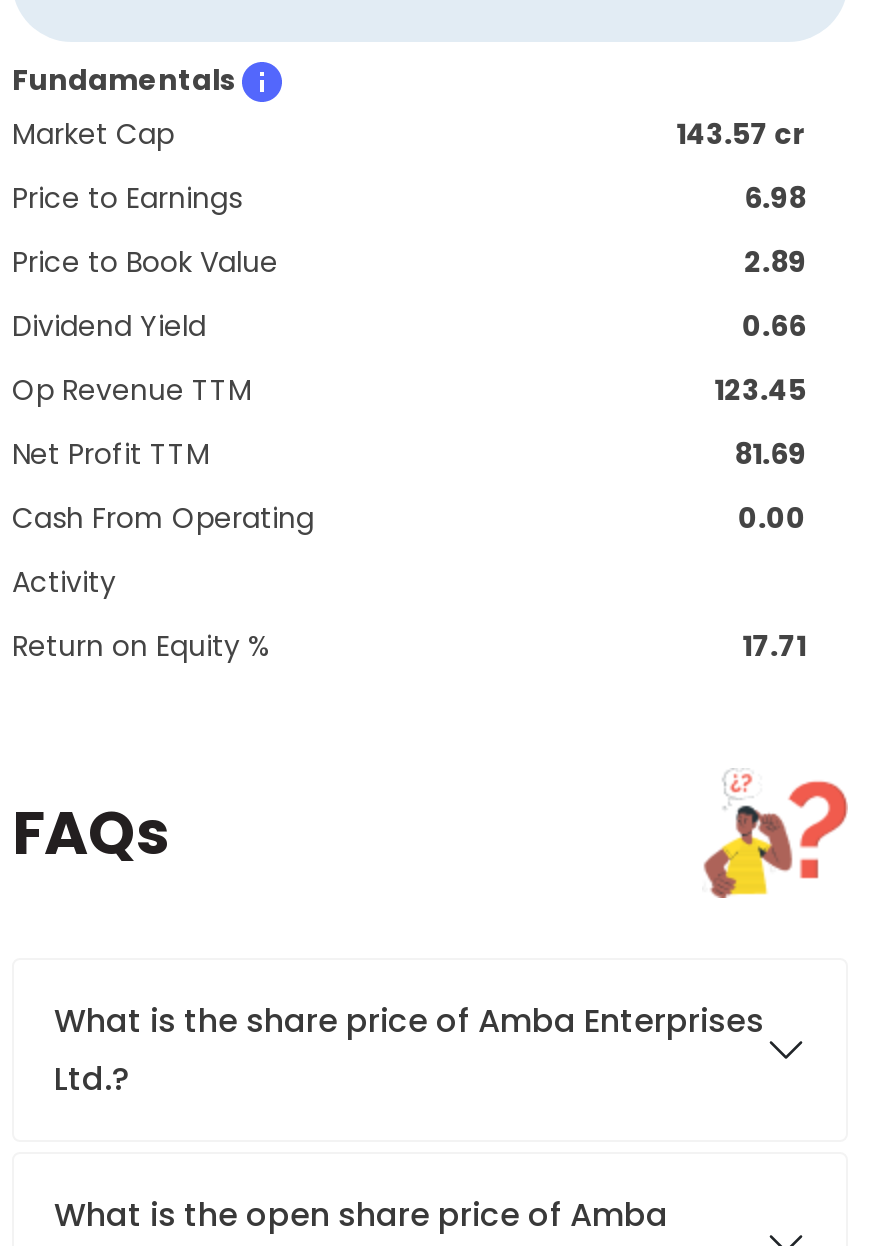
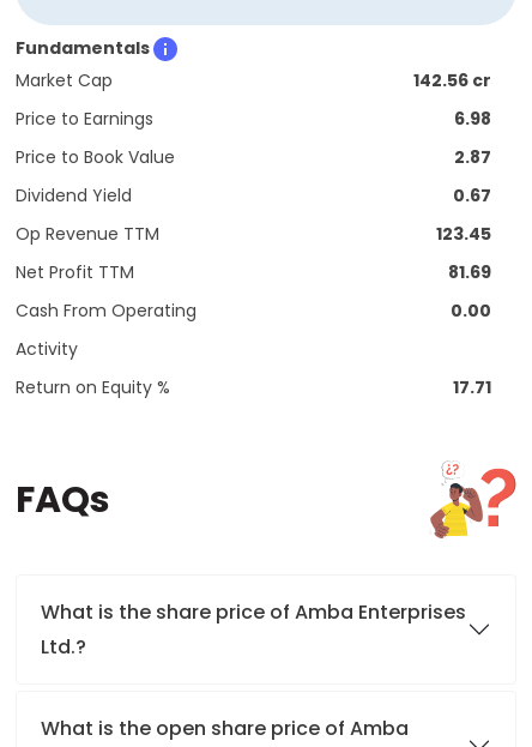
- 143.57 cr
+ 142.56 cr

- 2.89
+ 2.87

- 0.66
+ 0.67
